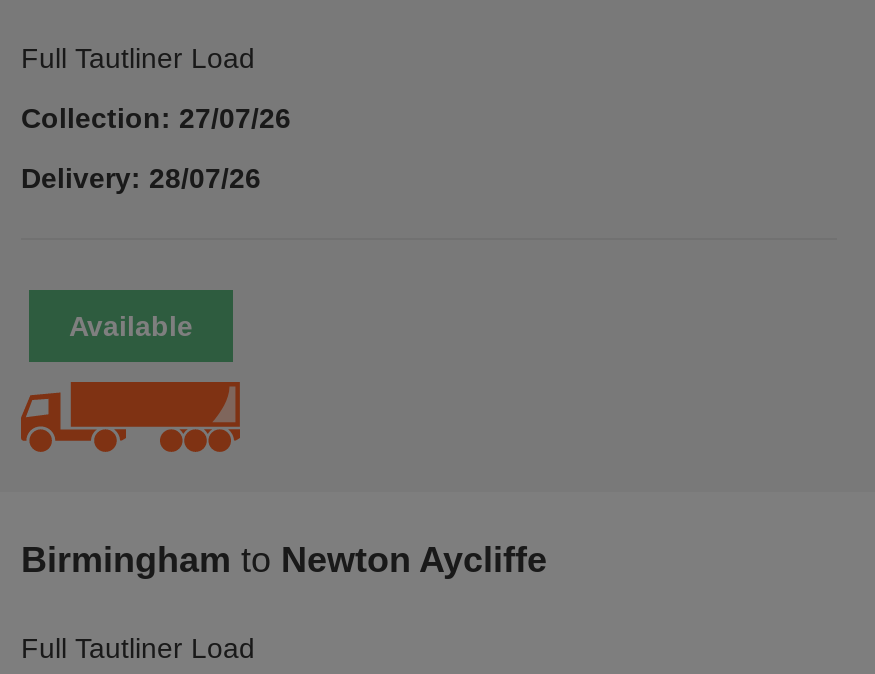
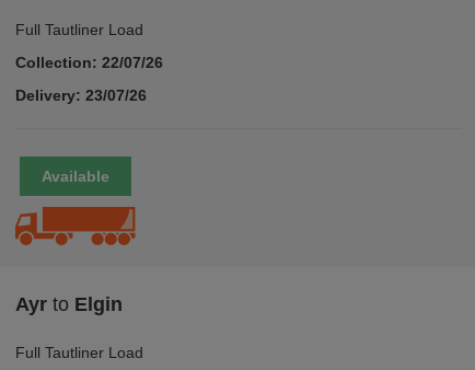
- Collection: 27/07/26
+ Collection: 22/07/26

- Delivery: 28/07/26
+ Delivery: 23/07/26

- Birmingham to Newton Aycliffe
+ Ayr to Elgin
